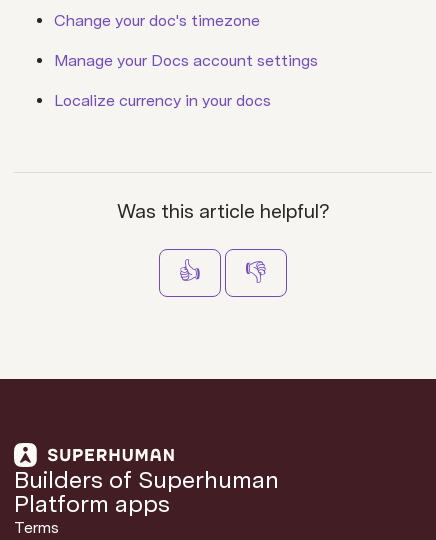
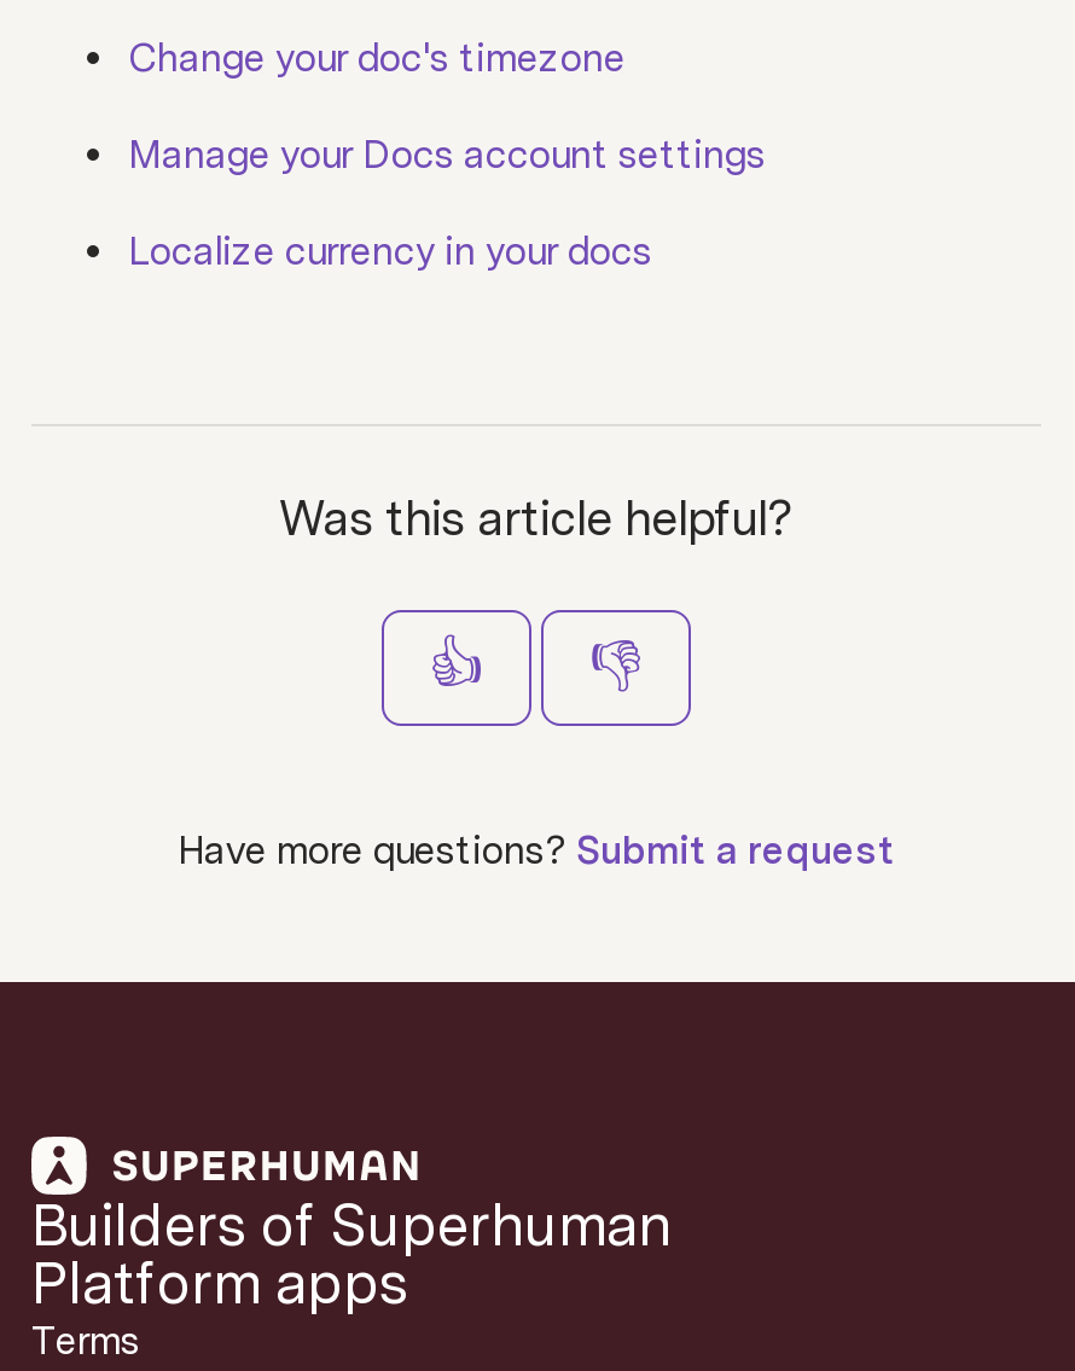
+ Have more questions? Submit a request
